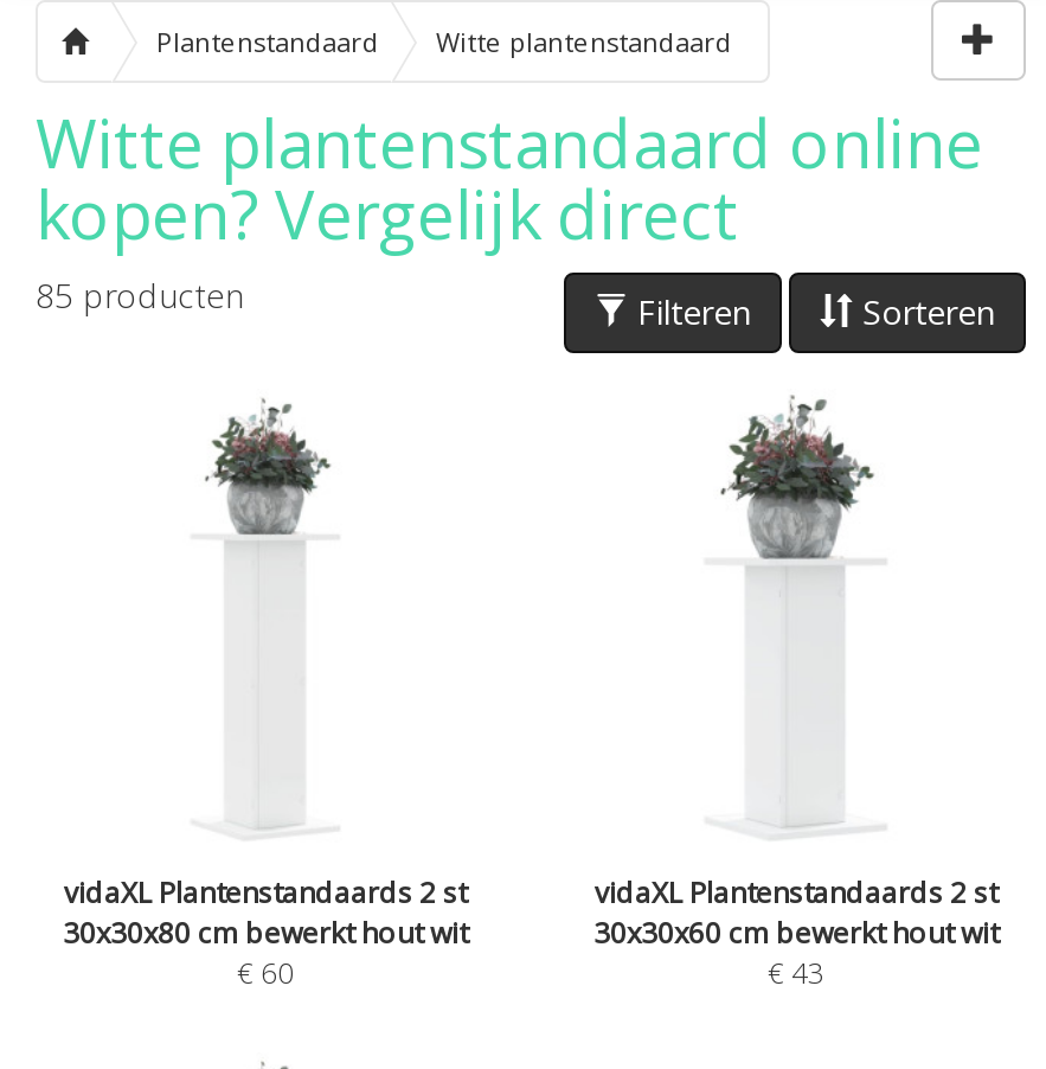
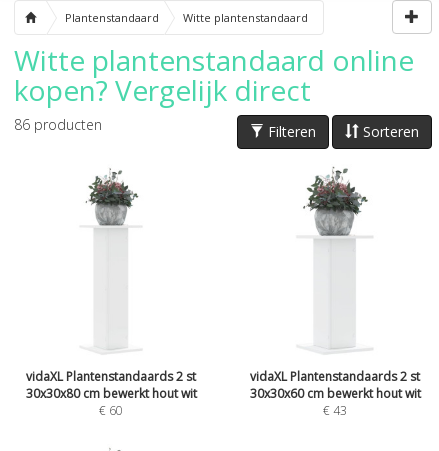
- 85 producten
+ 86 producten
